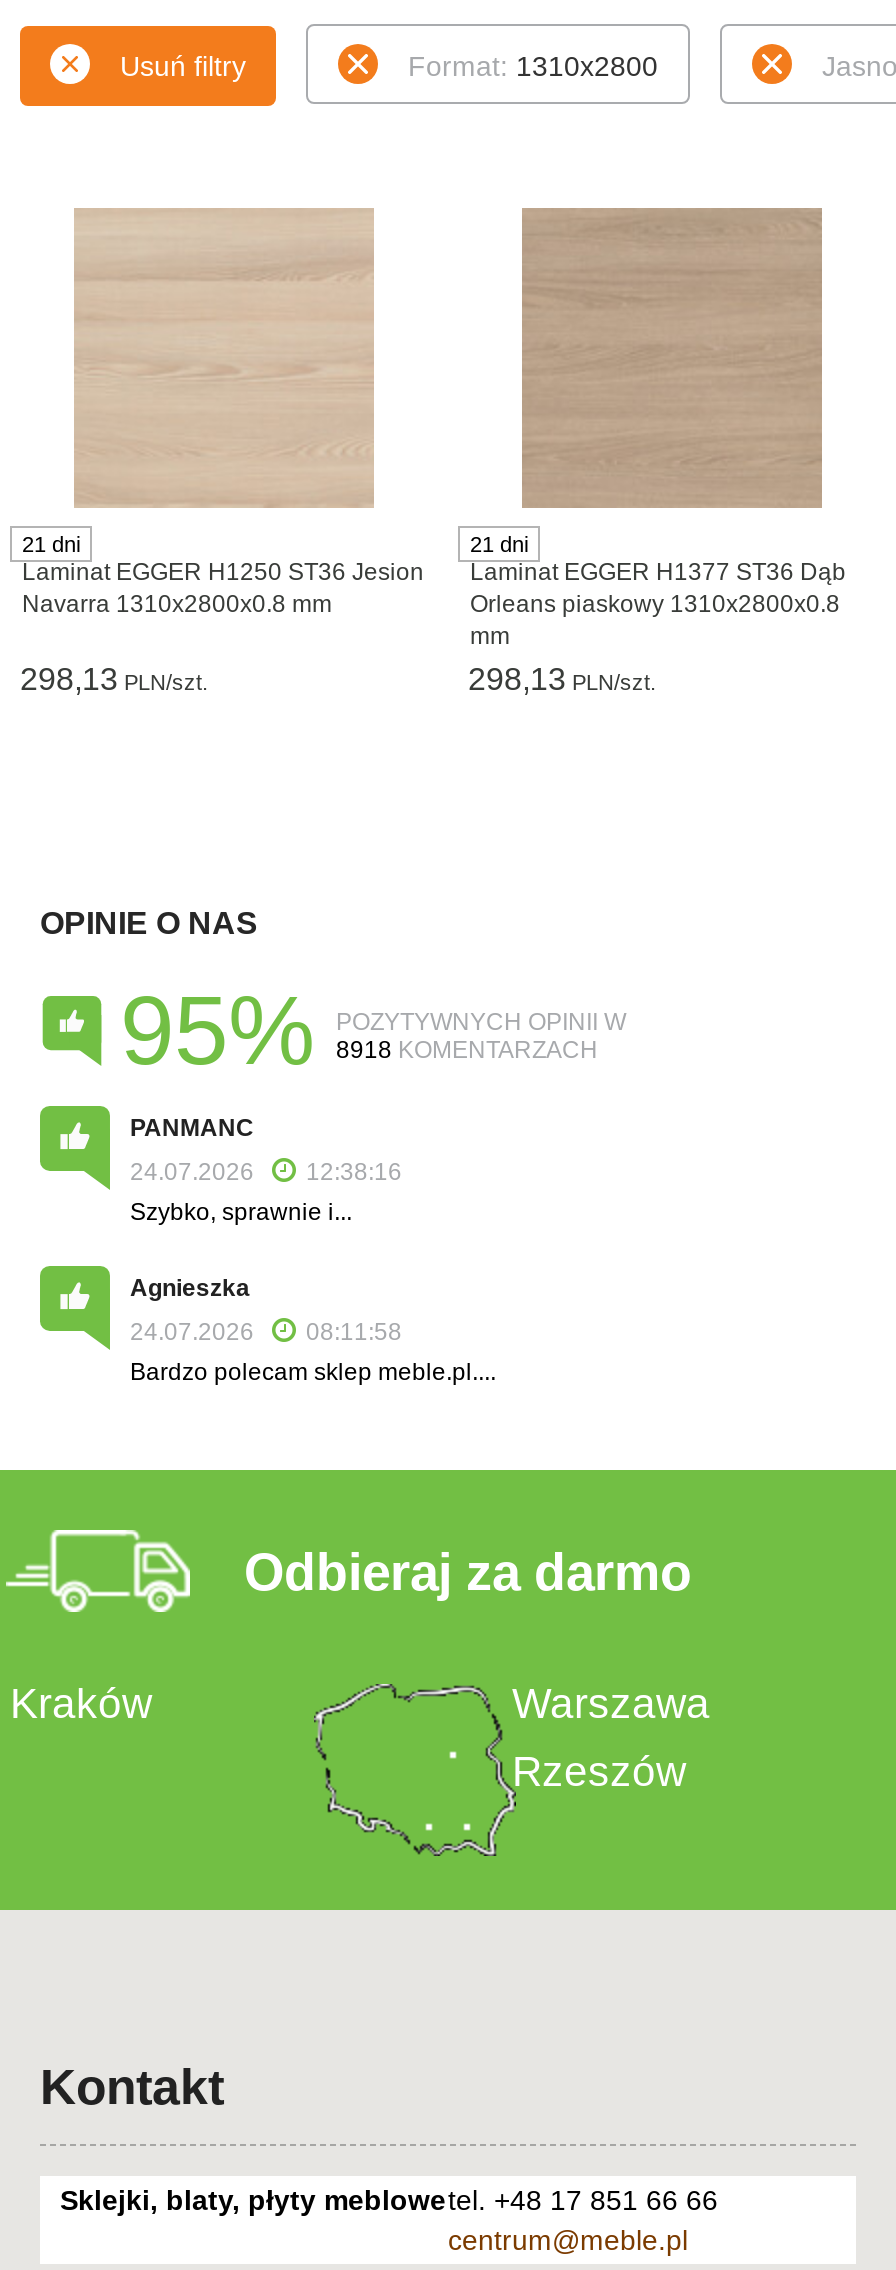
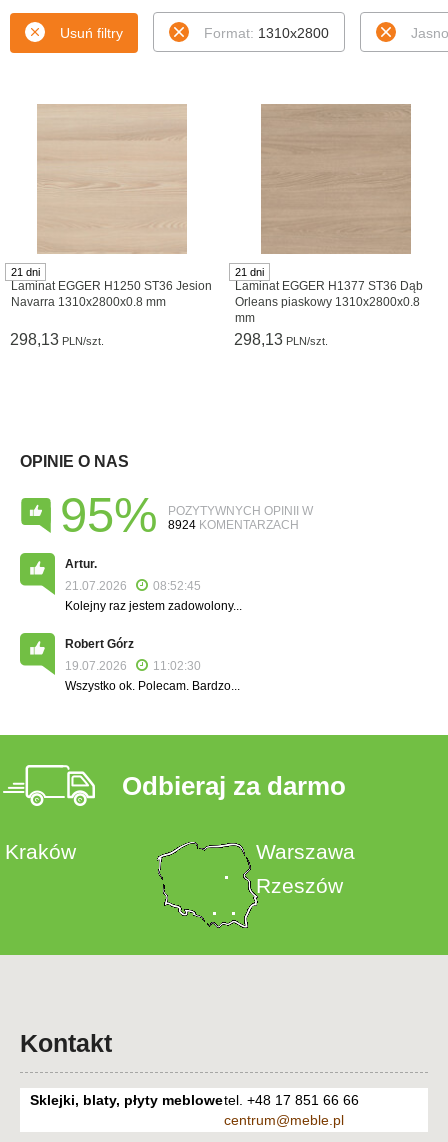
- 8918 KOMENTARZACH
+ 8924 KOMENTARZACH

- PANMANC
+ Artur.

- 24.07.2026
- 12:38:16
- Szybko, sprawnie i...
+ 21.07.2026
+ 08:52:45
+ Kolejny raz jestem zadowolony...

- Agnieszka
+ Robert Górz

- 24.07.2026
- 08:11:58
- Bardzo polecam sklep meble.pl....
+ 19.07.2026
+ 11:02:30
+ Wszystko ok. Polecam. Bardzo...
